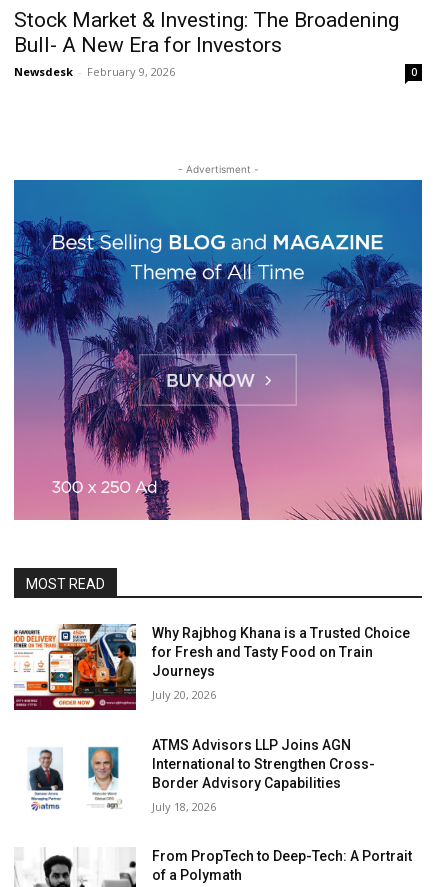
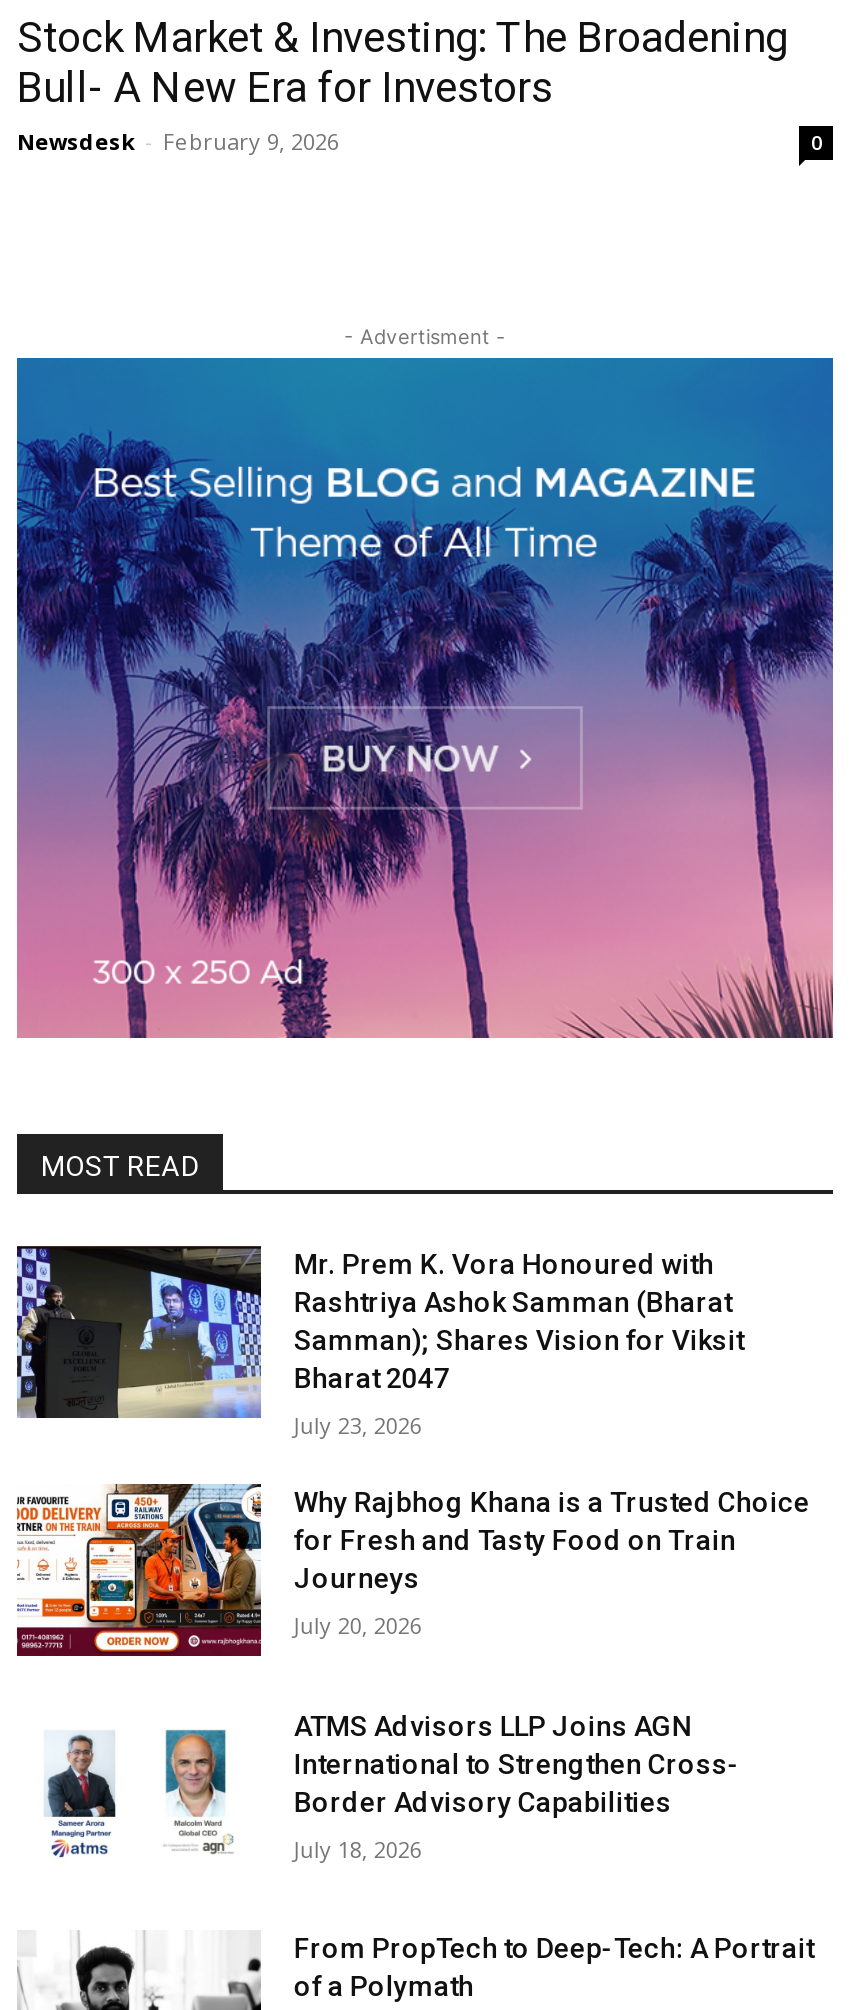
+ [image]
+ Mr. Prem K. Vora Honoured with
+ Rashtriya Ashok Samman (Bharat
+ Samman); Shares Vision for Viksit
+ Bharat 2047
+ July 23, 2026
